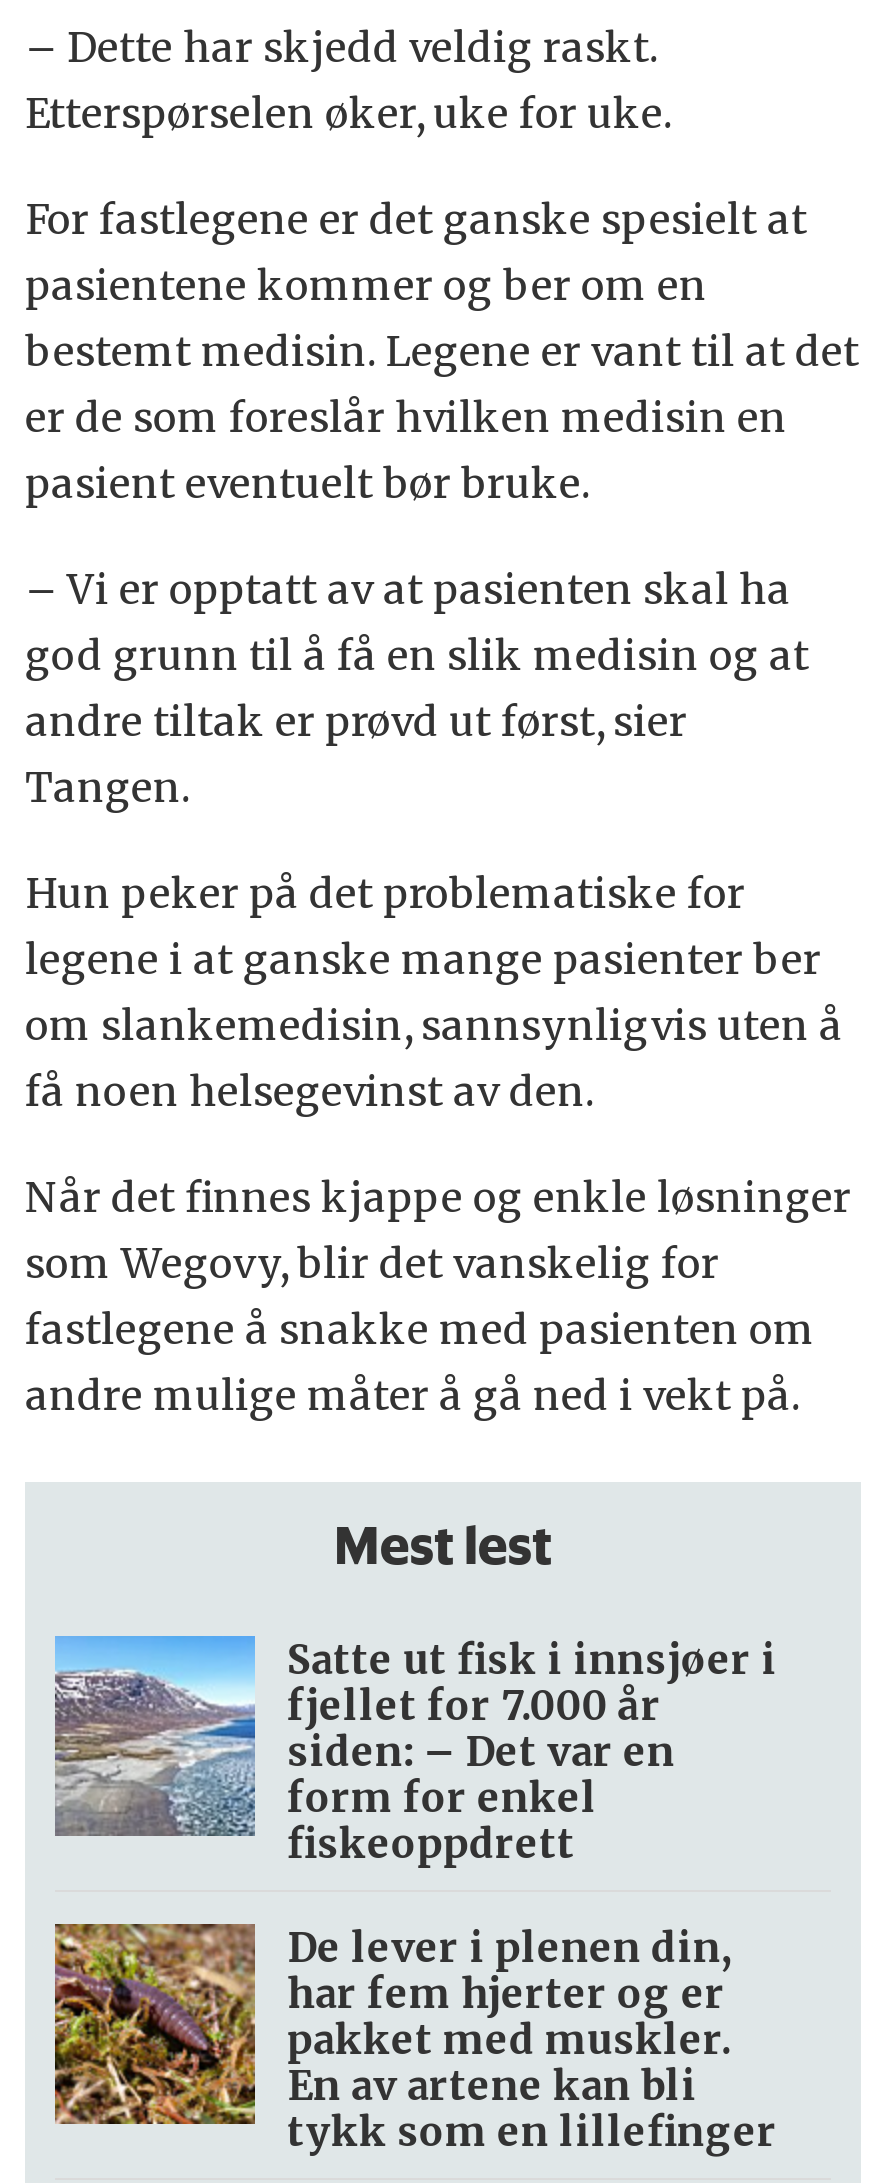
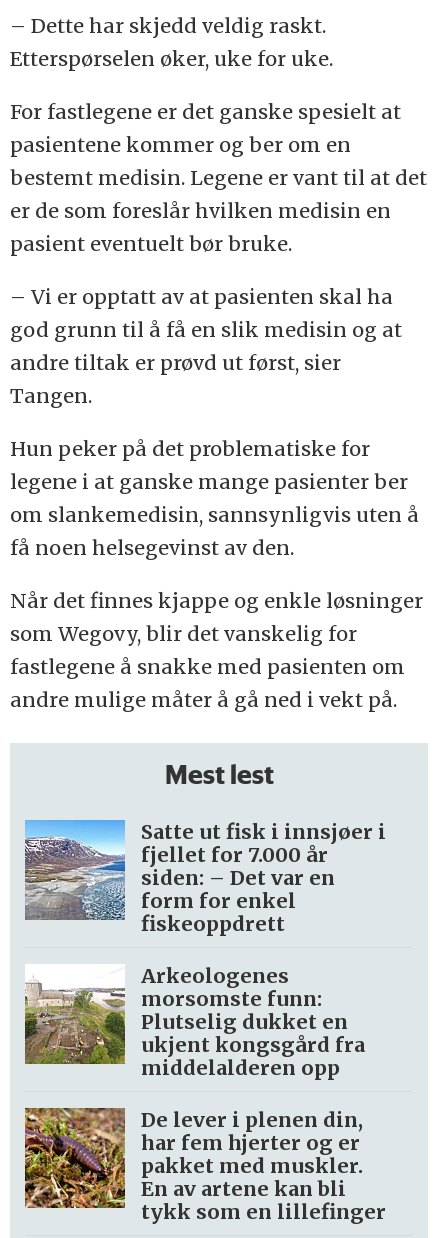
+ [image]
+ Arkeologenes
+ morsomste funn:
+ Plutselig dukket en
+ ukjent kongsgård fra
+ middelalderen opp
